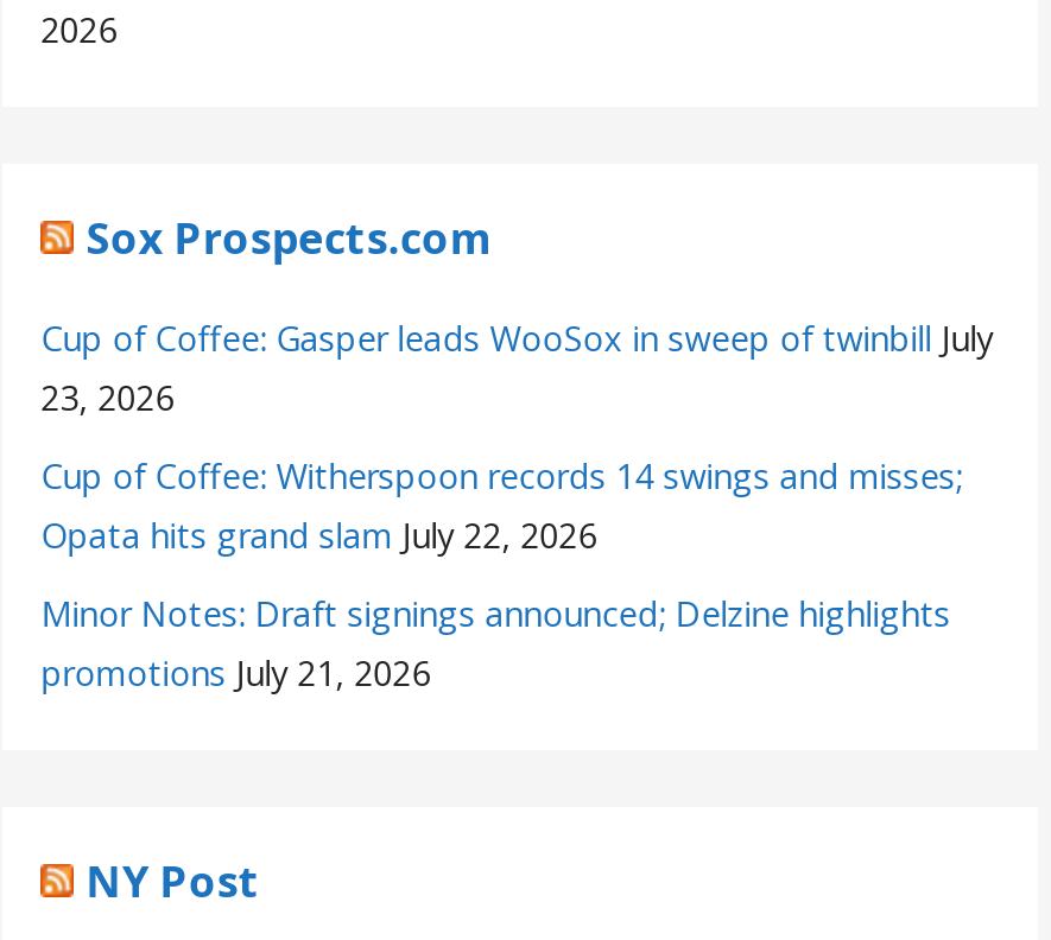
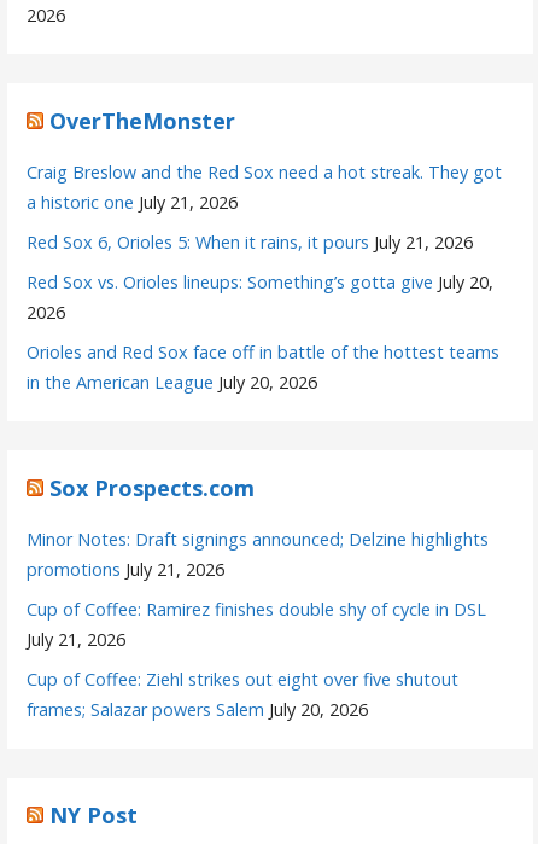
+ OverTheMonster
+ Craig Breslow and the Red Sox need a hot streak. They got
+ a historic one July 21, 2026
+ Red Sox 6, Orioles 5: When it rains, it pours July 21, 2026
+ Red Sox vs. Orioles lineups: Something’s gotta give July 20,
+ 2026
+ Orioles and Red Sox face off in battle of the hottest teams
+ in the American League July 20, 2026

- Cup of Coffee: Gasper leads WooSox in sweep of twinbill July
- 23, 2026
- Cup of Coffee: Witherspoon records 14 swings and misses;
- Opata hits grand slam July 22, 2026

+ Cup of Coffee: Ramirez finishes double shy of cycle in DSL
+ July 21, 2026
+ Cup of Coffee: Ziehl strikes out eight over five shutout
+ frames; Salazar powers Salem July 20, 2026
